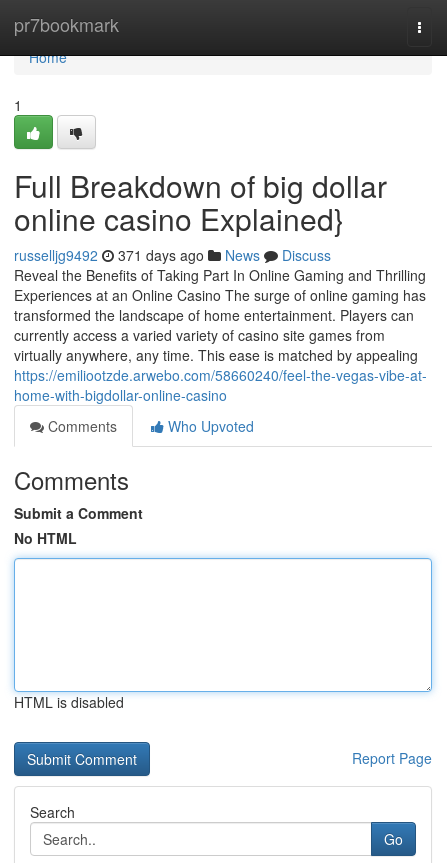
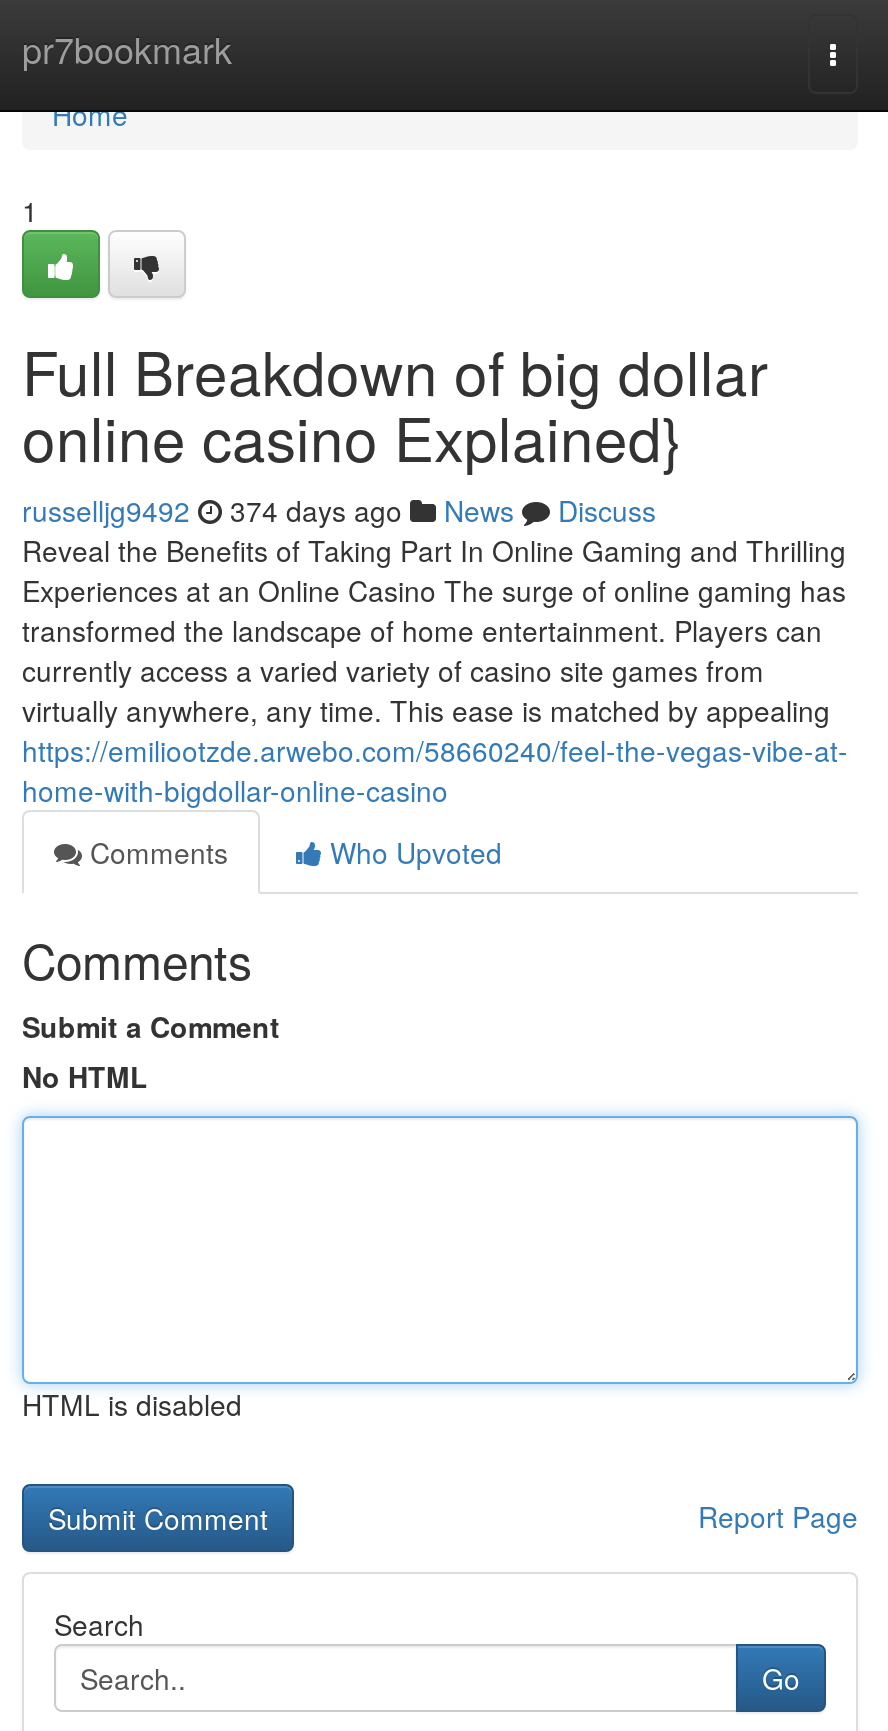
- russelljg9492 371 days ago News Discuss
+ russelljg9492 374 days ago News Discuss
